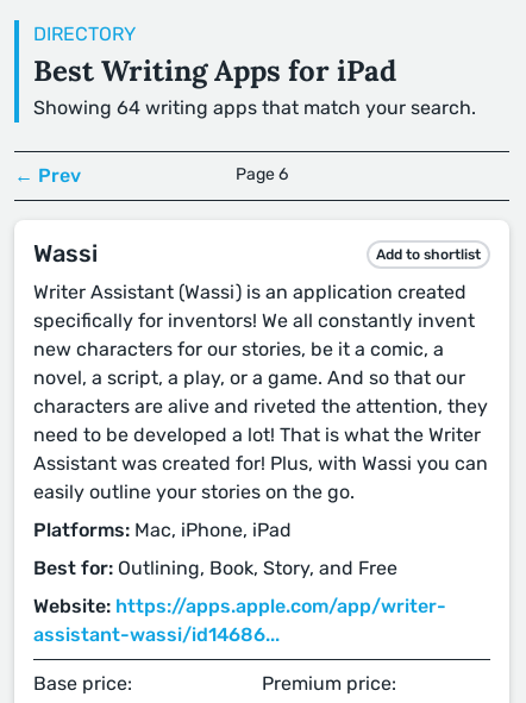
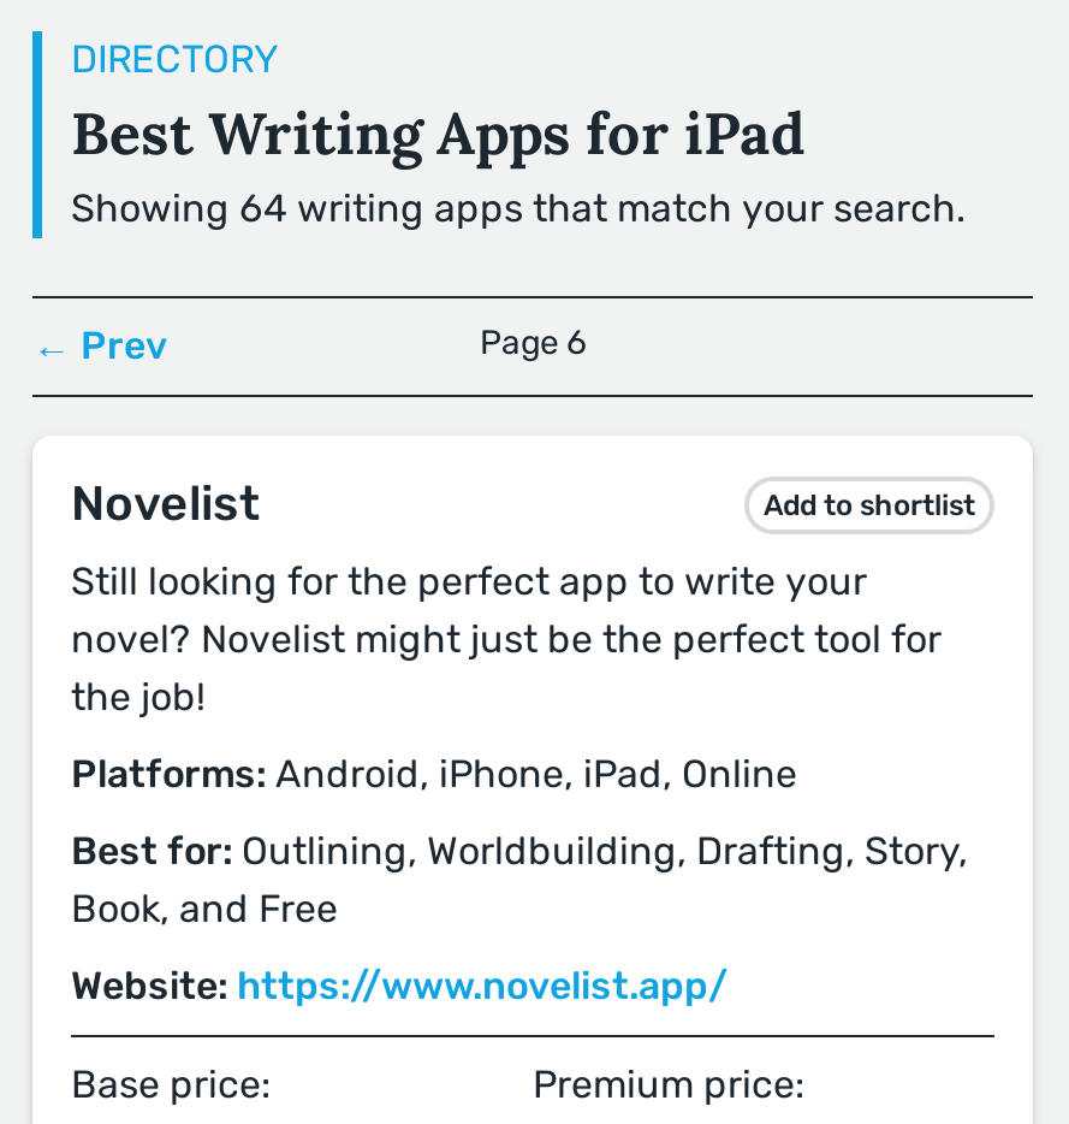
- Wassi
+ Novelist

- Writer Assistant (Wassi) is an application created
- specifically for inventors! We all constantly invent
- new characters for our stories, be it a comic, a
- novel, a script, a play, or a game. And so that our
- characters are alive and riveted the attention, they
- need to be developed a lot! That is what the Writer
- Assistant was created for! Plus, with Wassi you can
- easily outline your stories on the go.
+ Still looking for the perfect app to write your
+ novel? Novelist might just be the perfect tool for
+ the job!

- Platforms: Mac, iPhone, iPad
+ Platforms: Android, iPhone, iPad, Online

- Best for: Outlining, Book, Story, and Free
+ Best for: Outlining, Worldbuilding, Drafting, Story,
+ Book, and Free

- Website: https://apps.apple.com/app/writer-
- assistant-wassi/id14686...
+ Website: https://www.novelist.app/
